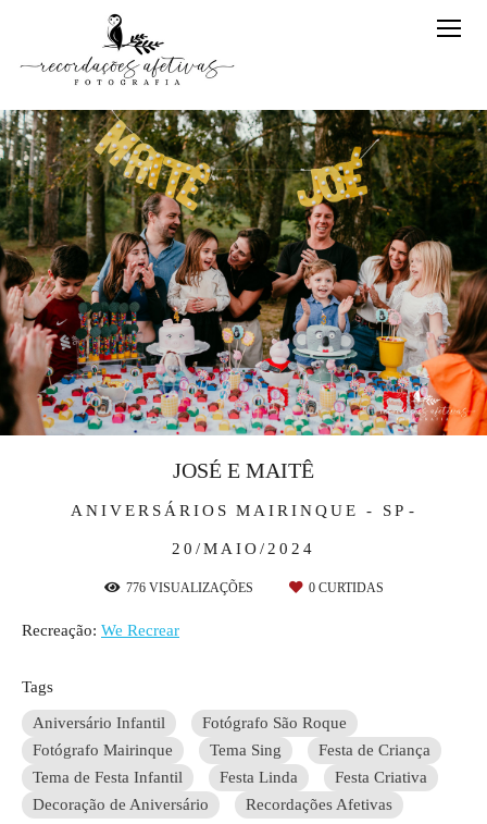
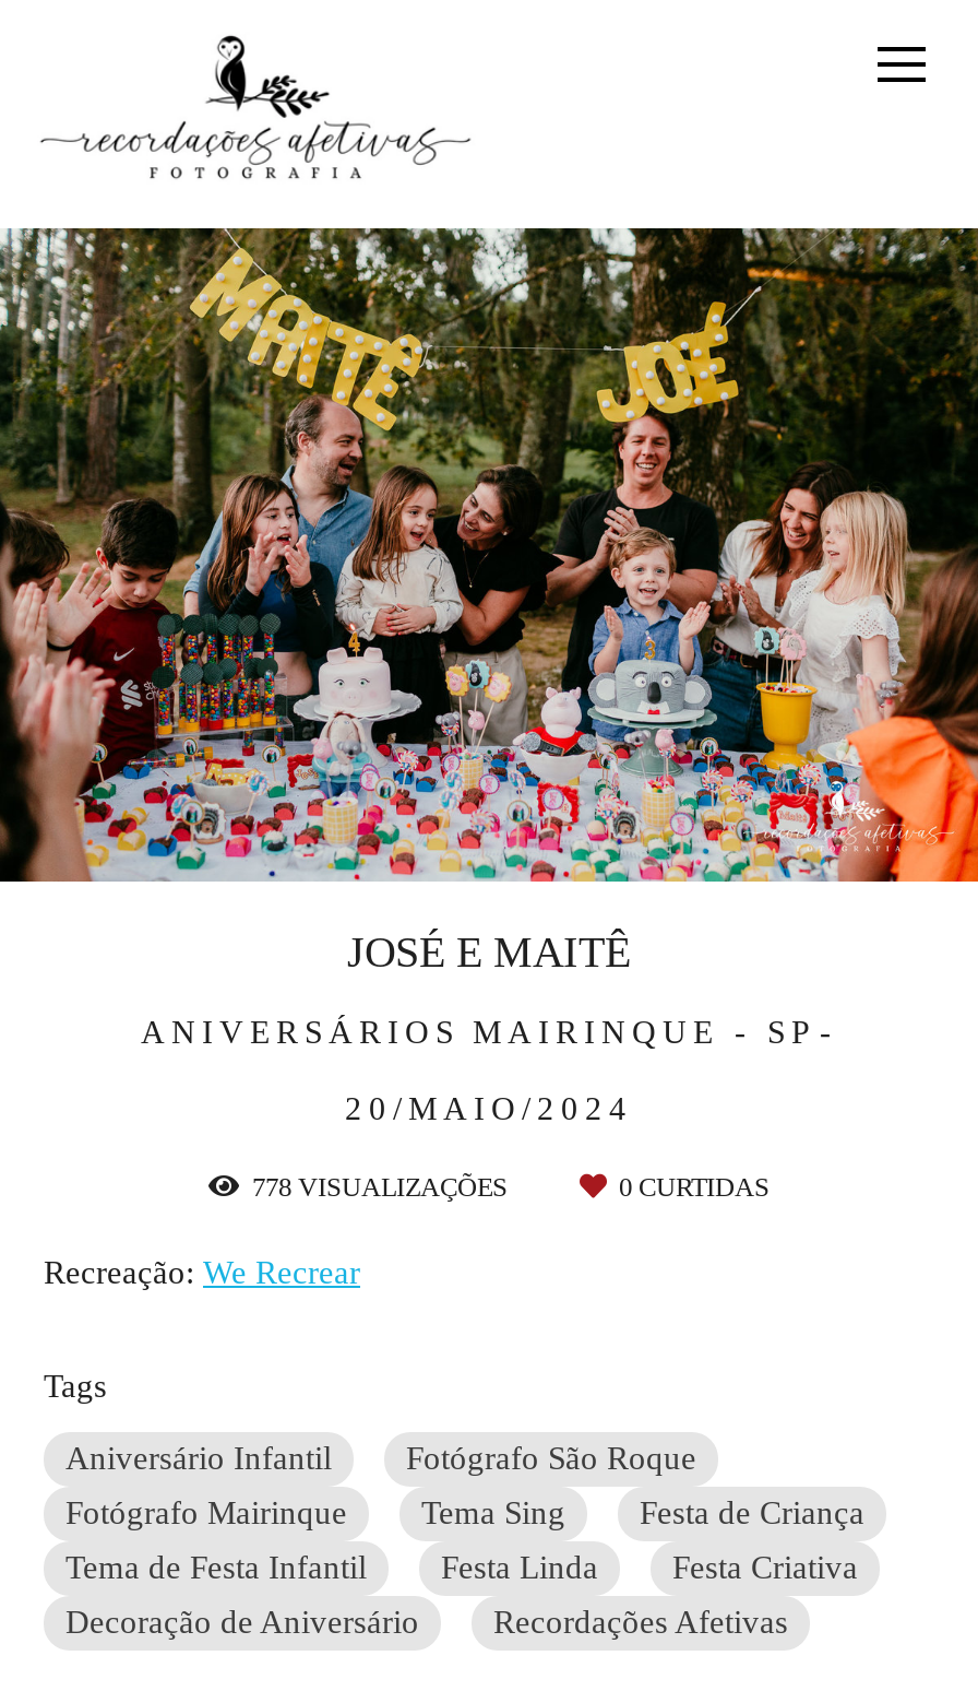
- 776 VISUALIZAÇÕES
+ 778 VISUALIZAÇÕES
